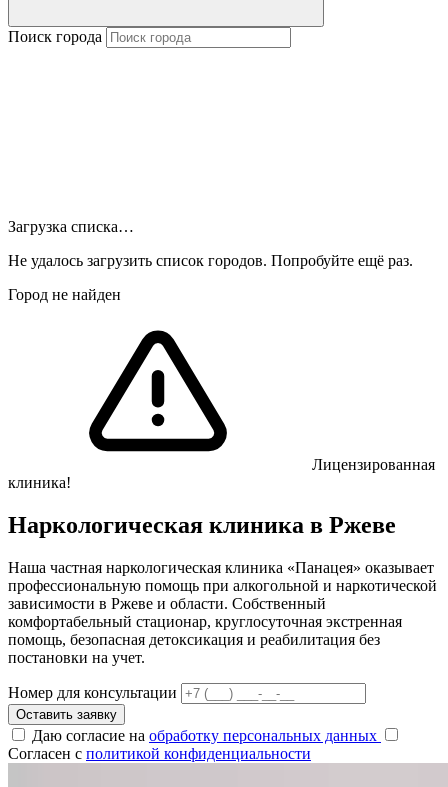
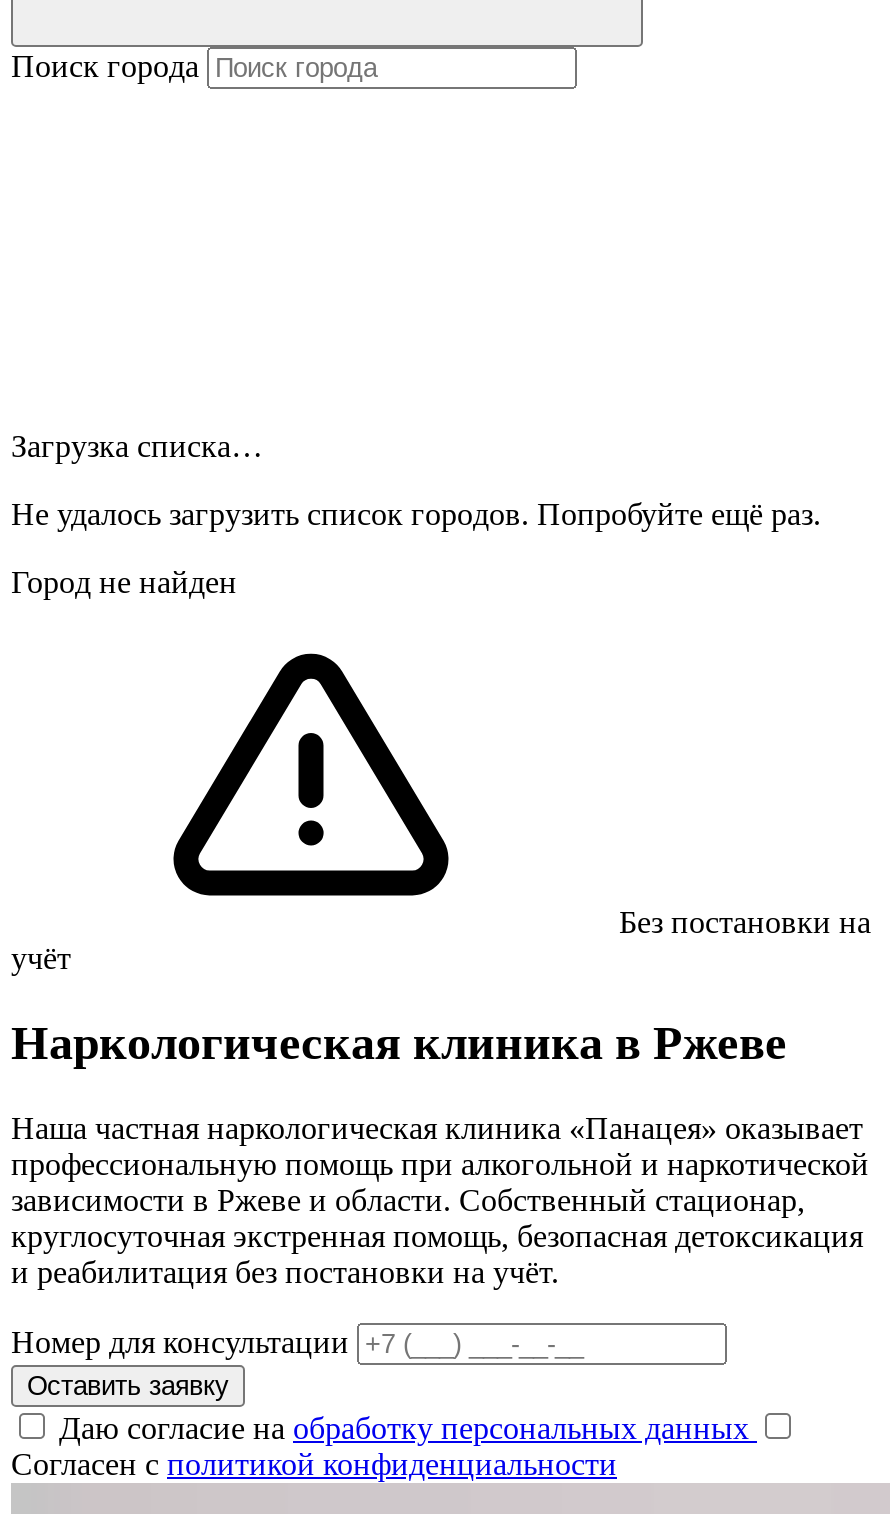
- Лицензированная
- клиника!
+ Без постановки на
+ учёт

- зависимости в Ржеве и области. Собственный
- комфортабельный стационар, круглосуточная экстренная
- помощь, безопасная детоксикация и реабилитация без
- постановки на учет.
+ зависимости в Ржеве и области. Собственный стационар,
+ круглосуточная экстренная помощь, безопасная детоксикация
+ и реабилитация без постановки на учёт.
